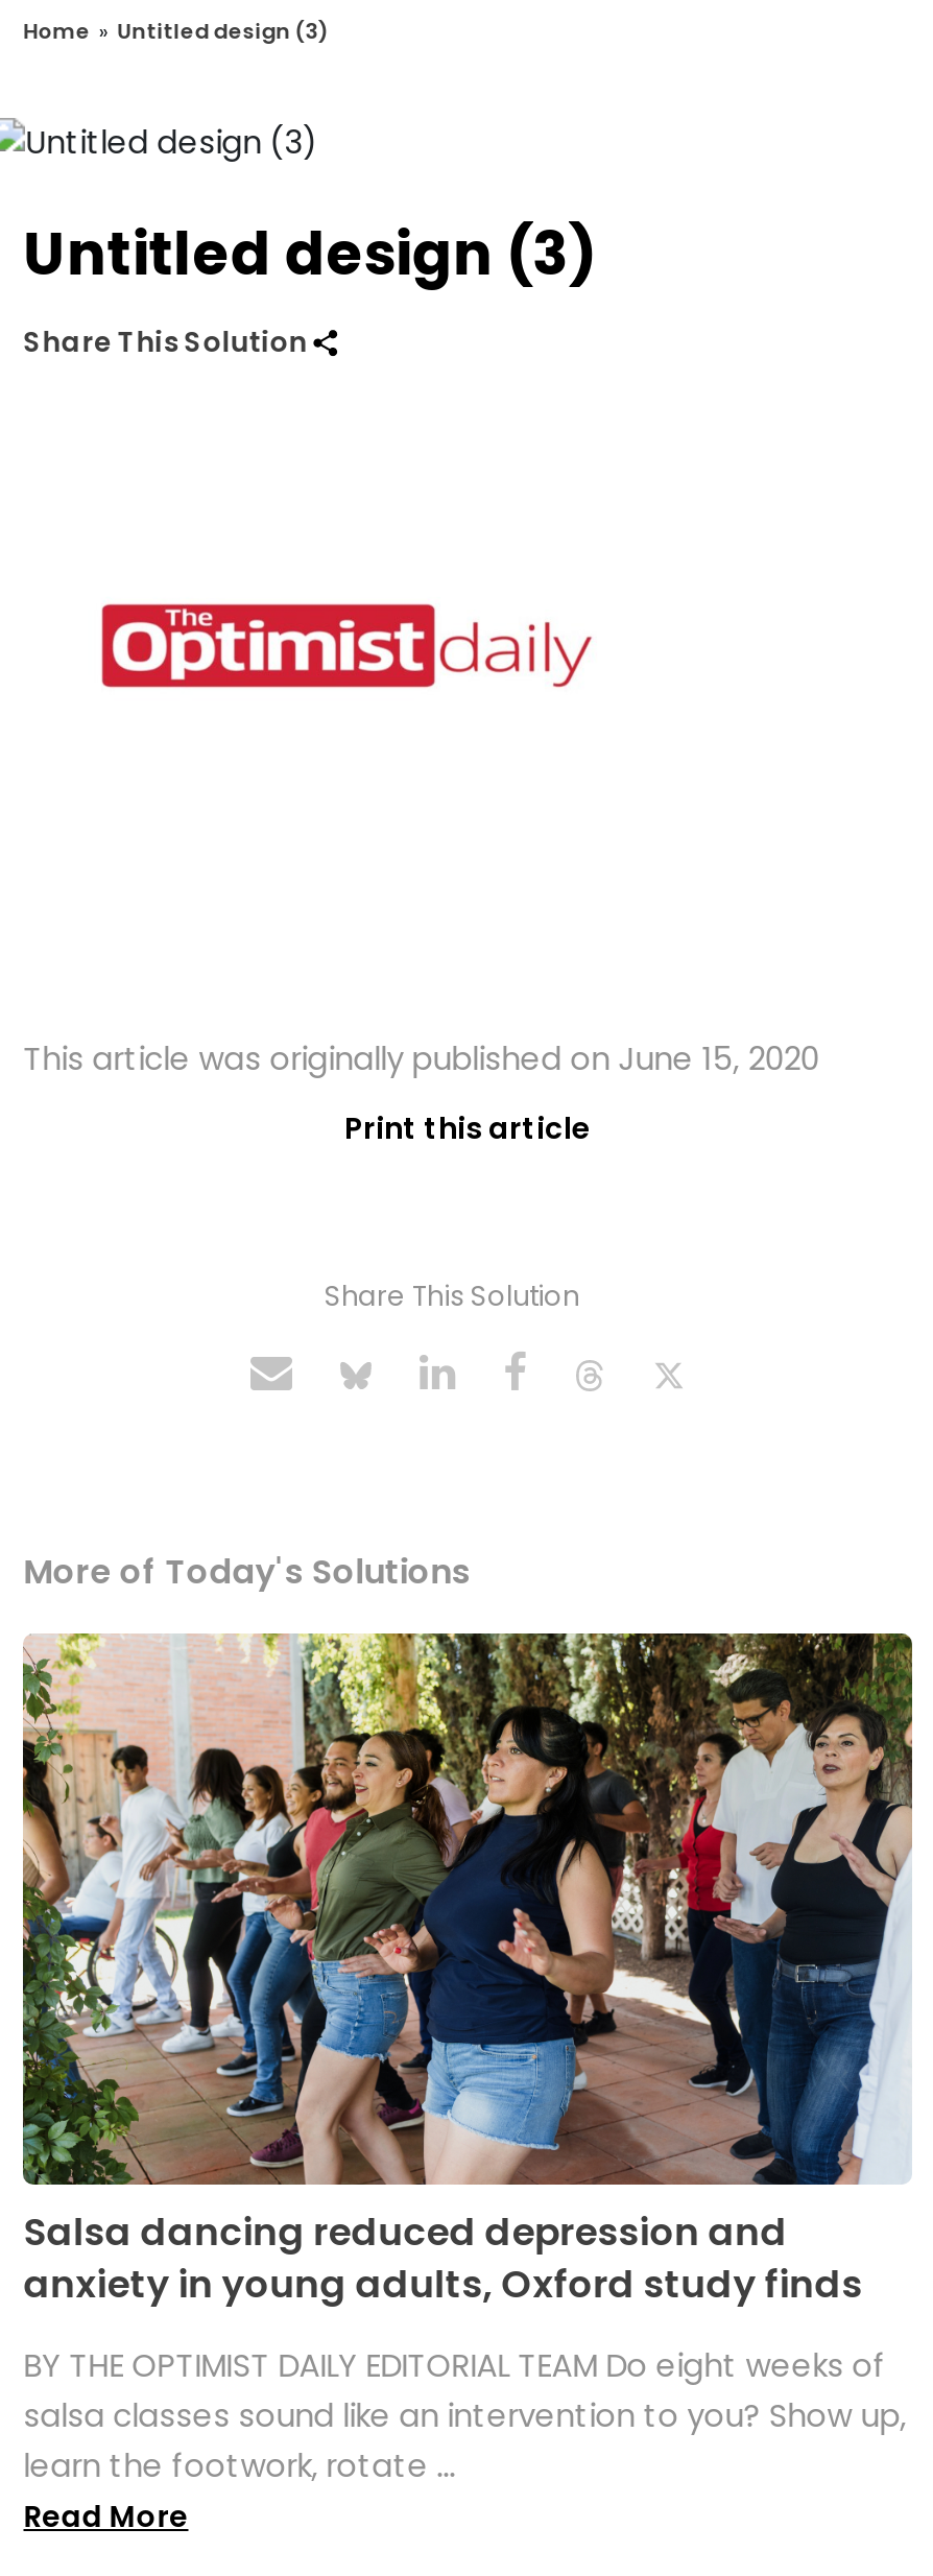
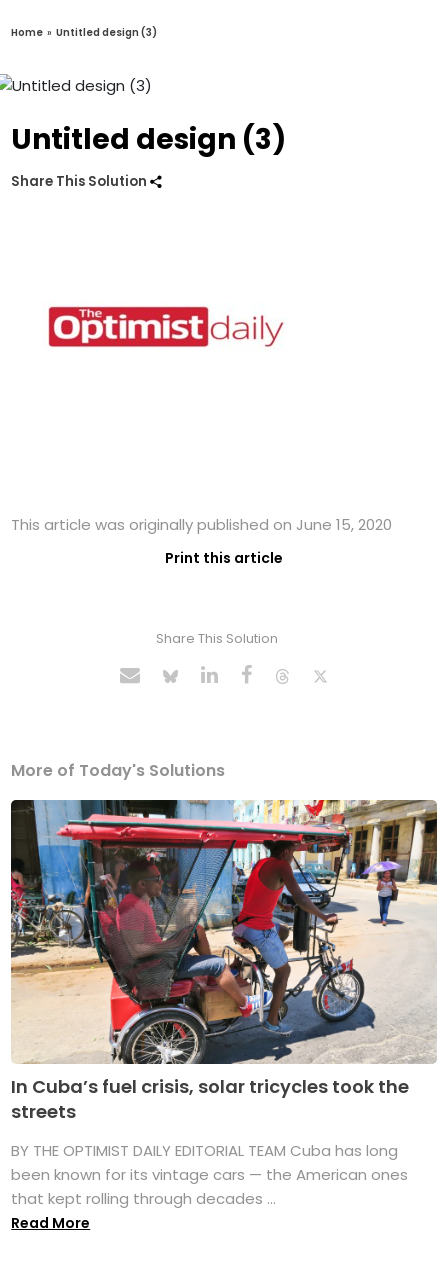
- [image]
- Salsa dancing reduced depression and
- anxiety in young adults, Oxford study finds
+ [image]
+ In Cuba’s fuel crisis, solar tricycles took the
+ streets

- BY THE OPTIMIST DAILY EDITORIAL TEAM Do eight weeks of
- salsa classes sound like an intervention to you? Show up,
- learn the footwork, rotate ...
+ BY THE OPTIMIST DAILY EDITORIAL TEAM Cuba has long
+ been known for its vintage cars — the American ones
+ that kept rolling through decades ...
